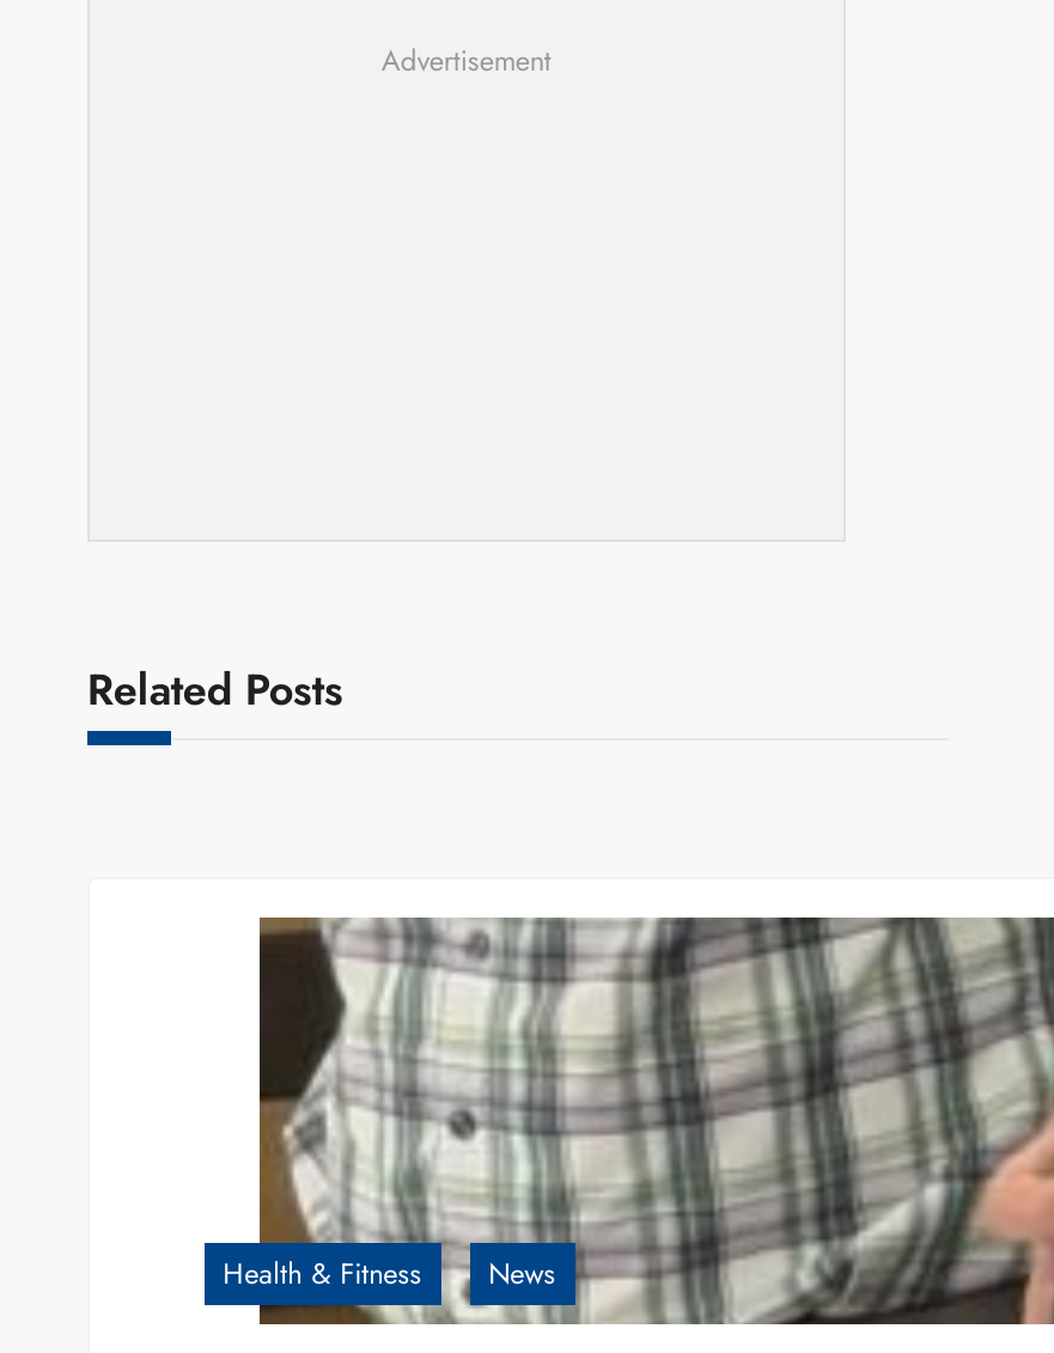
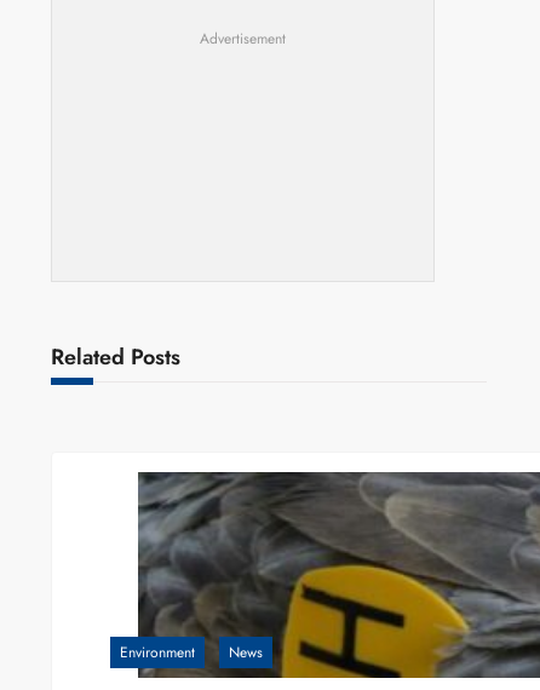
- [image]
- Health & Fitness
+ [image]
+ Environment
